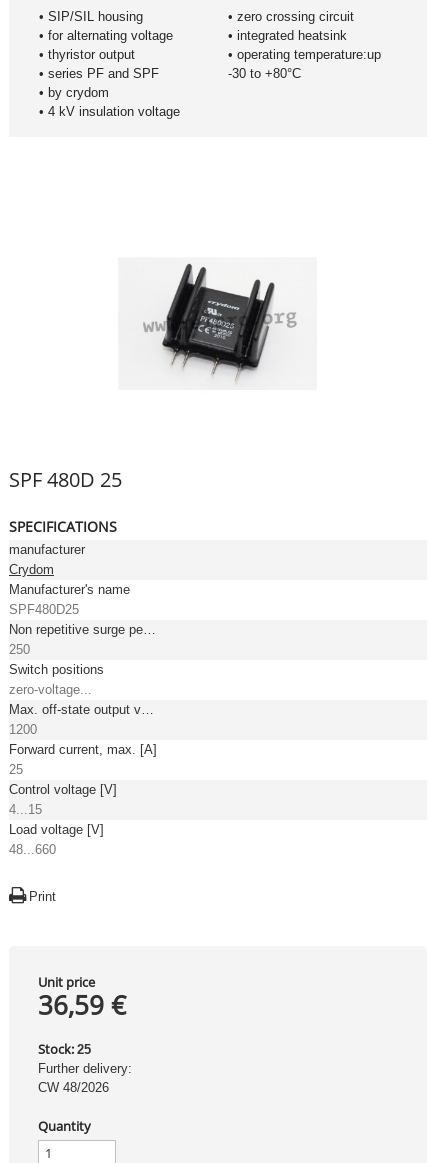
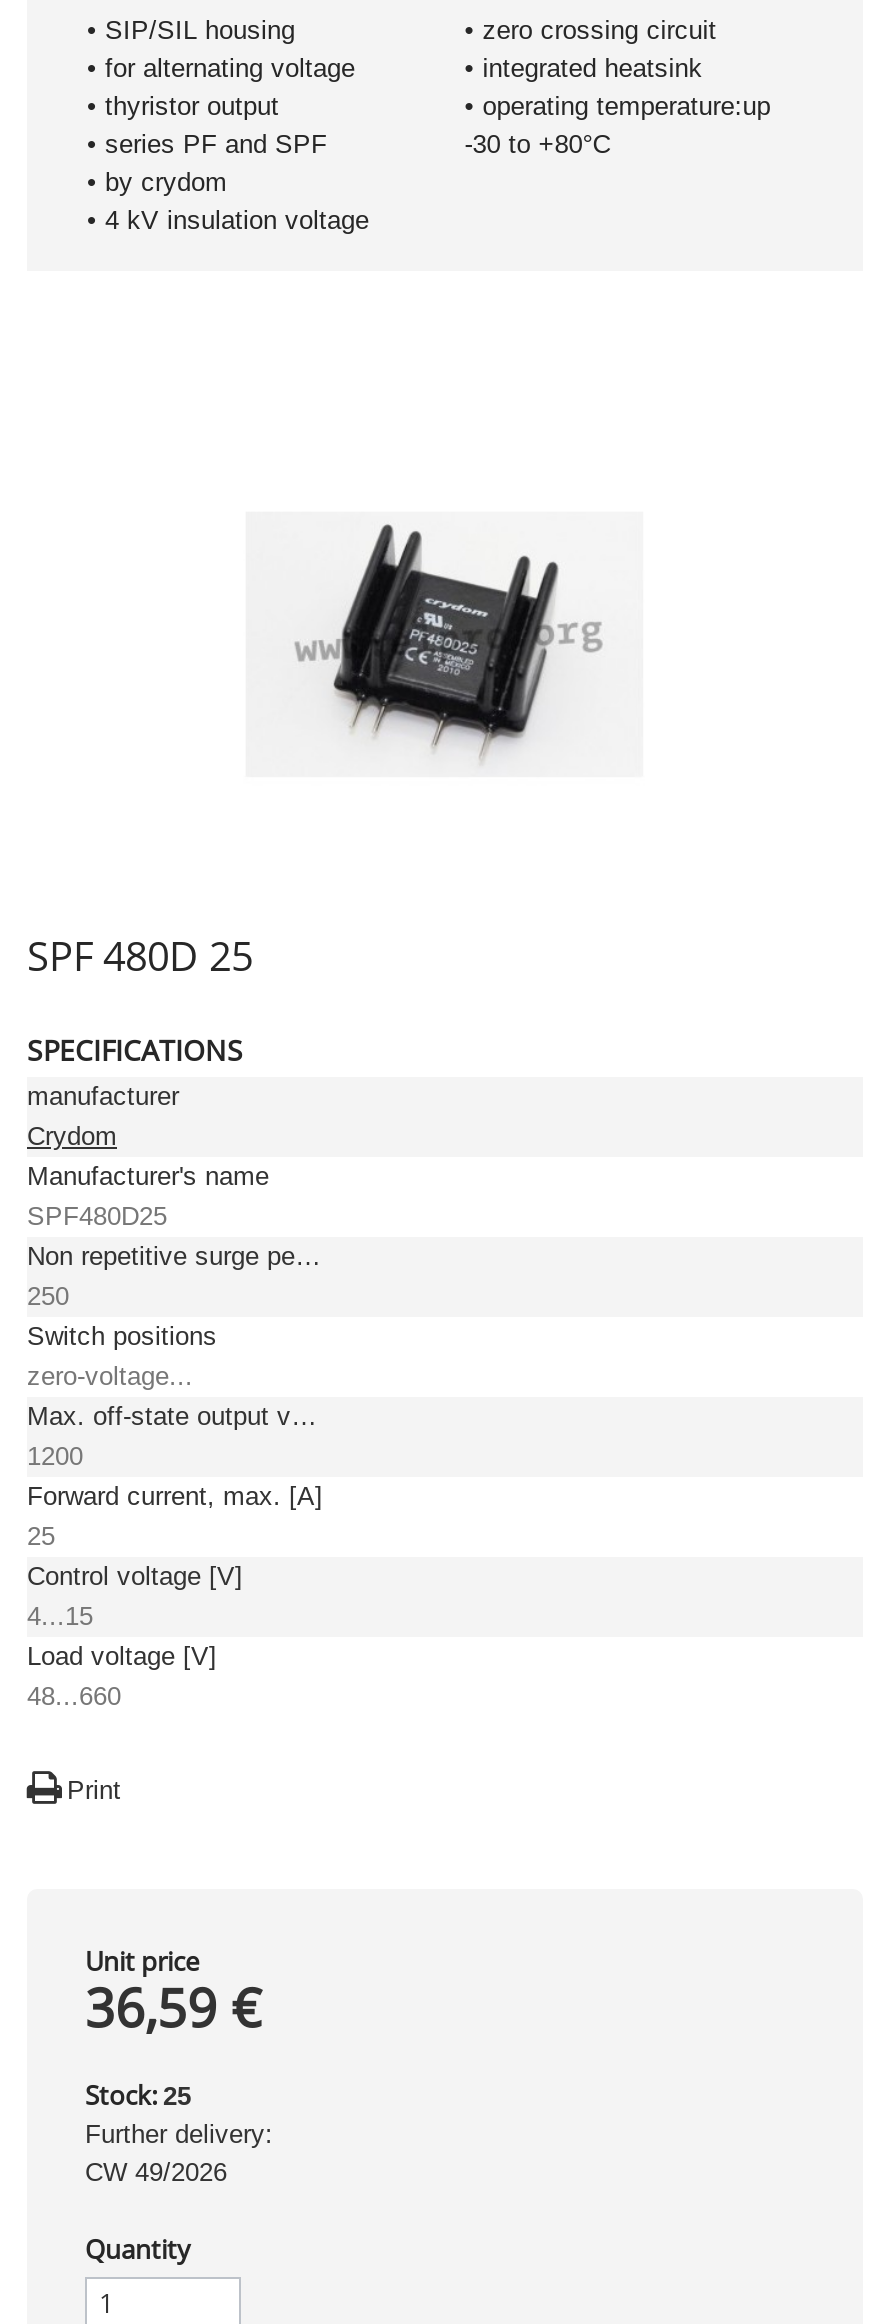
- CW 48/2026
+ CW 49/2026
